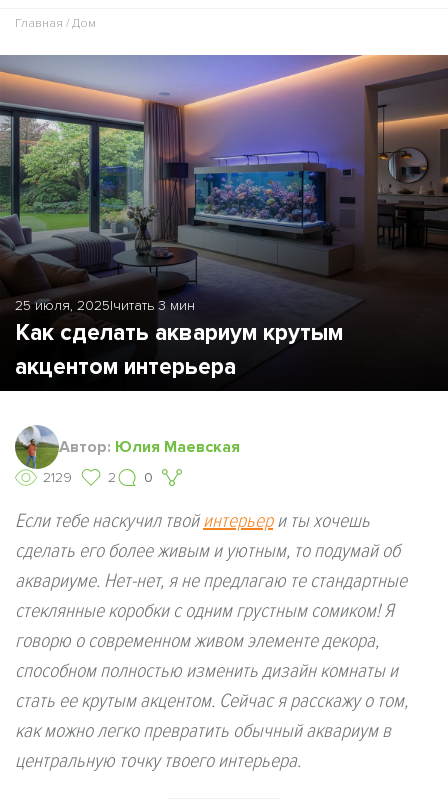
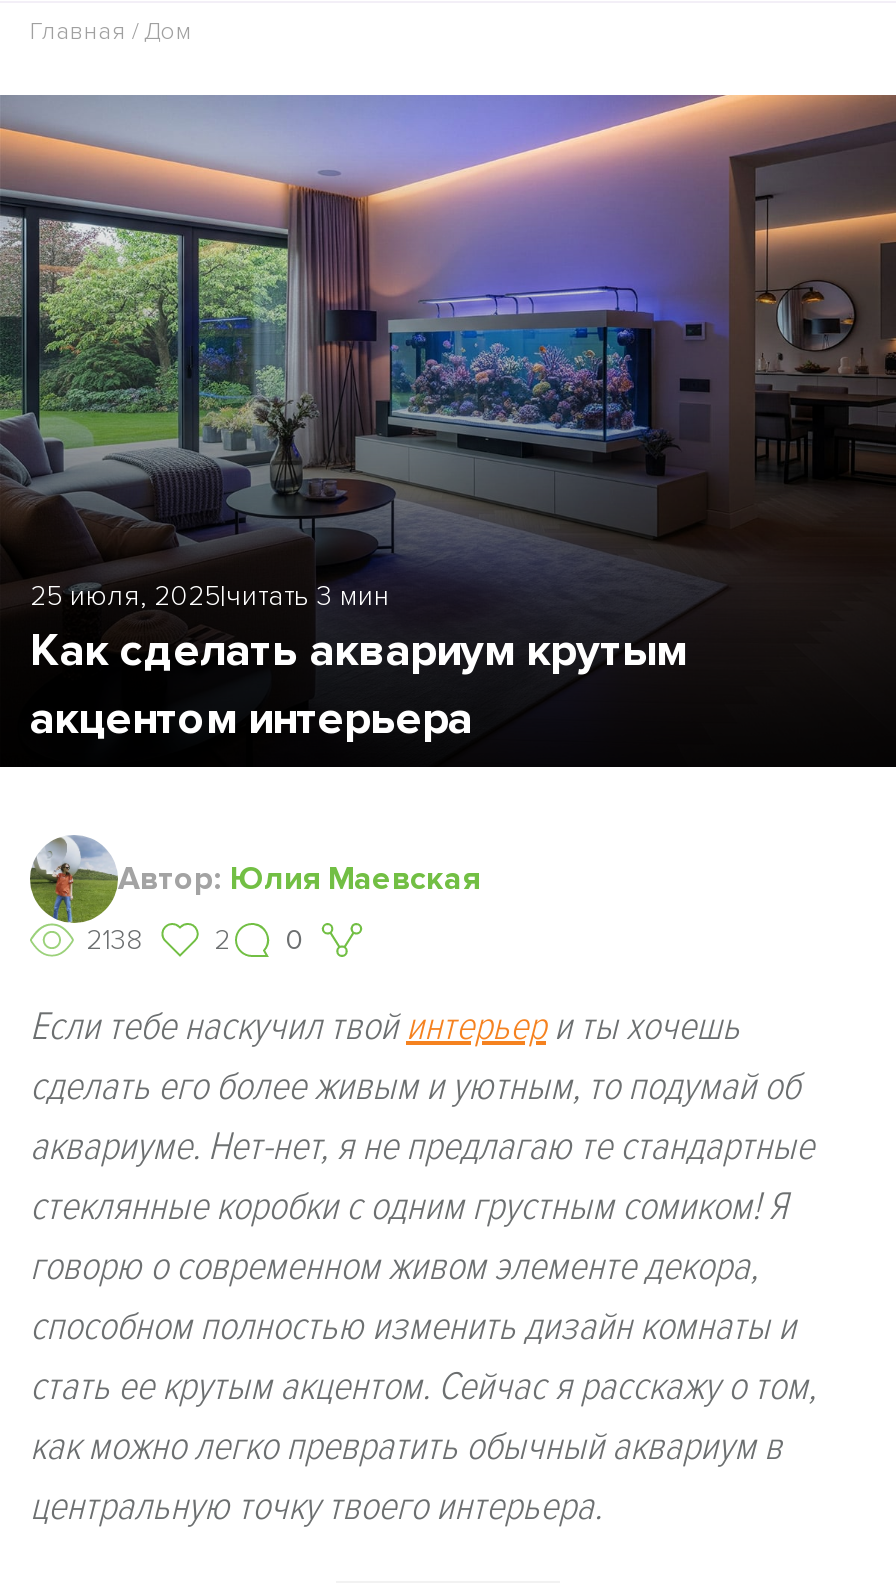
- 2129
+ 2138
